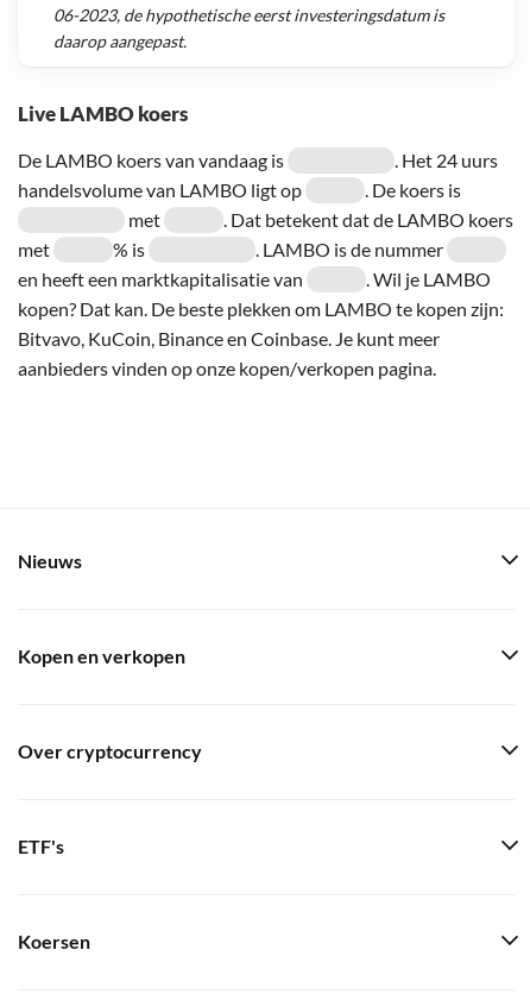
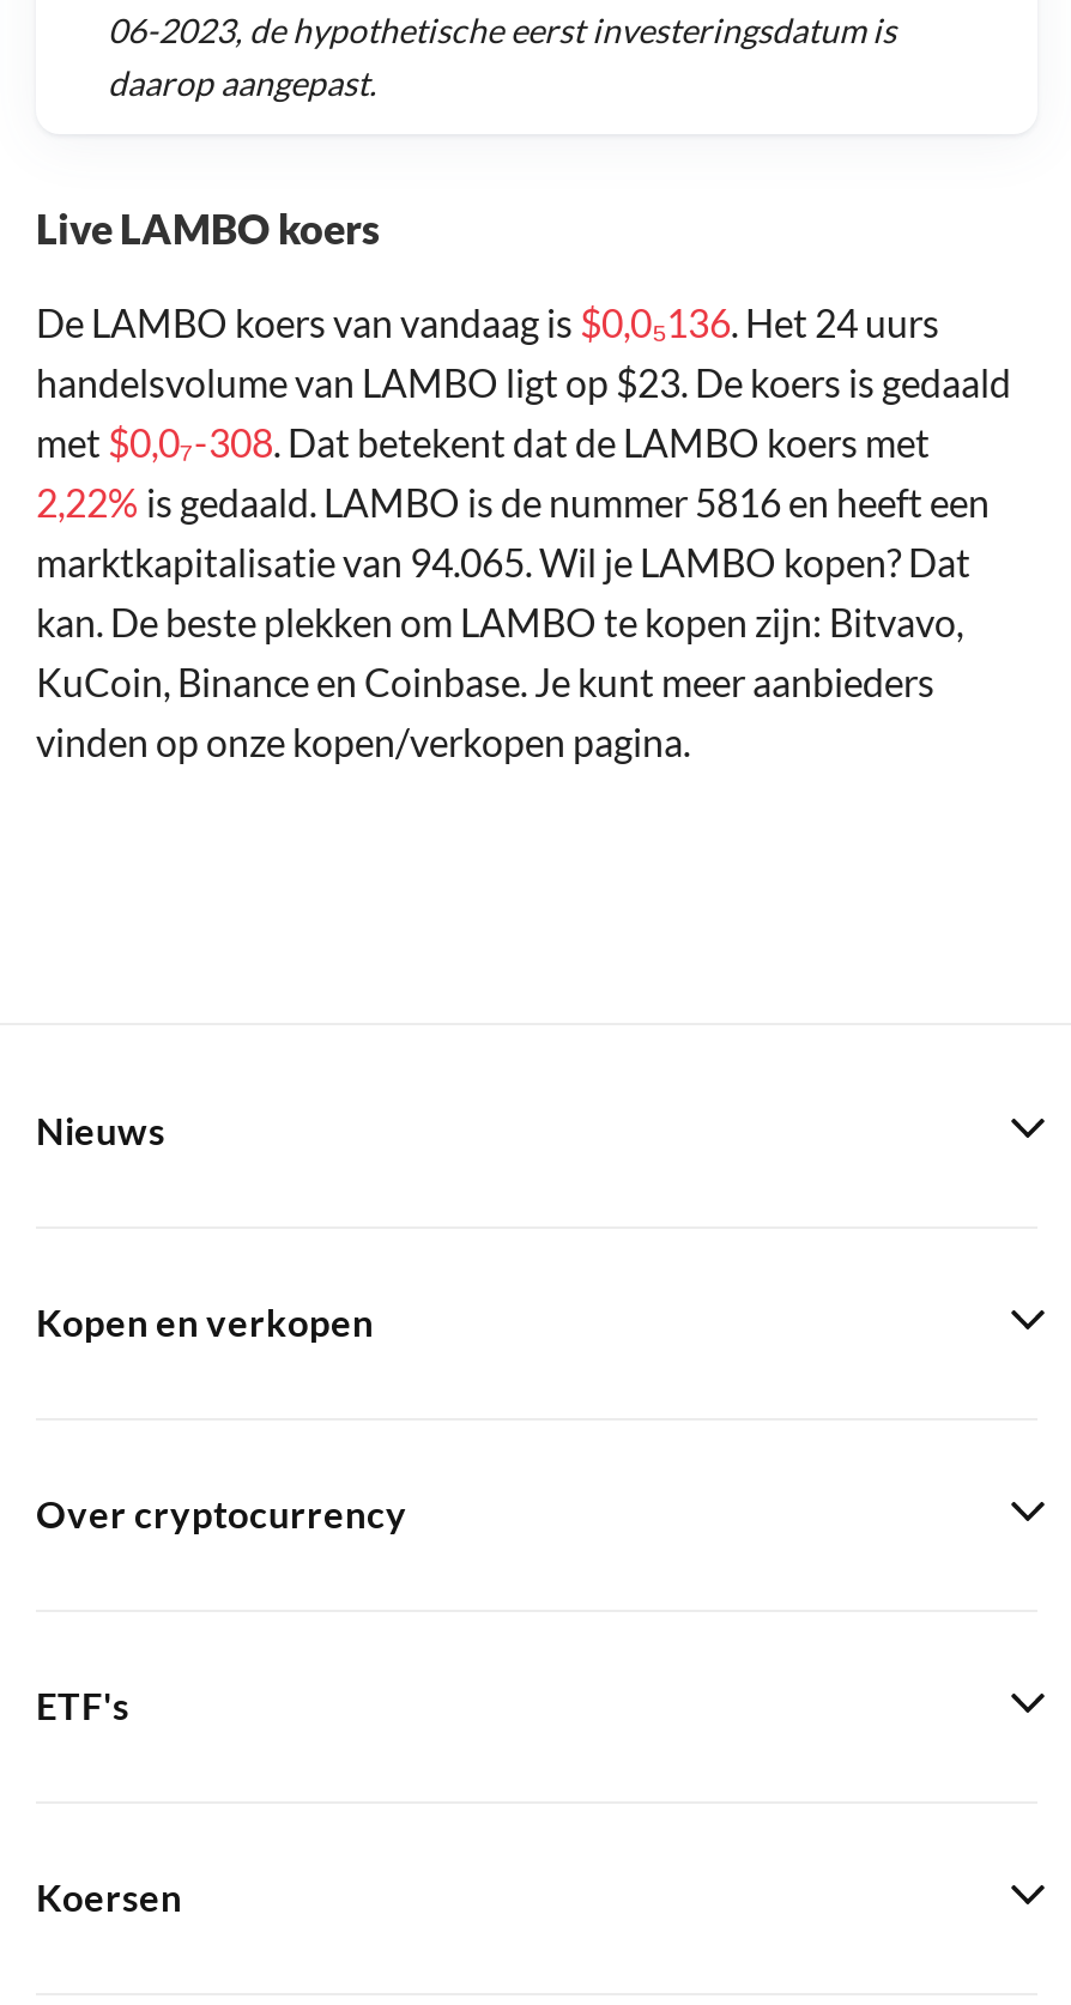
- De LAMBO koers van vandaag is
- . Het 24 uurs
- handelsvolume van LAMBO ligt op
- . De koers is
- met
- . Dat betekent dat de LAMBO koers
- met
- % is
- . LAMBO is de nummer
- en heeft een marktkapitalisatie van
- . Wil je LAMBO
- kopen? Dat kan. De beste plekken om LAMBO te kopen zijn:
- Bitvavo, KuCoin, Binance en Coinbase. Je kunt meer
- aanbieders vinden op onze kopen/verkopen pagina.
+ De LAMBO koers van vandaag is $0,0₅136. Het 24 uurs
+ handelsvolume van LAMBO ligt op $23. De koers is gedaald
+ met $0,0₇-308. Dat betekent dat de LAMBO koers met
+ 2,22% is gedaald. LAMBO is de nummer 5816 en heeft een
+ marktkapitalisatie van 94.065. Wil je LAMBO kopen? Dat
+ kan. De beste plekken om LAMBO te kopen zijn: Bitvavo,
+ KuCoin, Binance en Coinbase. Je kunt meer aanbieders
+ vinden op onze kopen/verkopen pagina.
